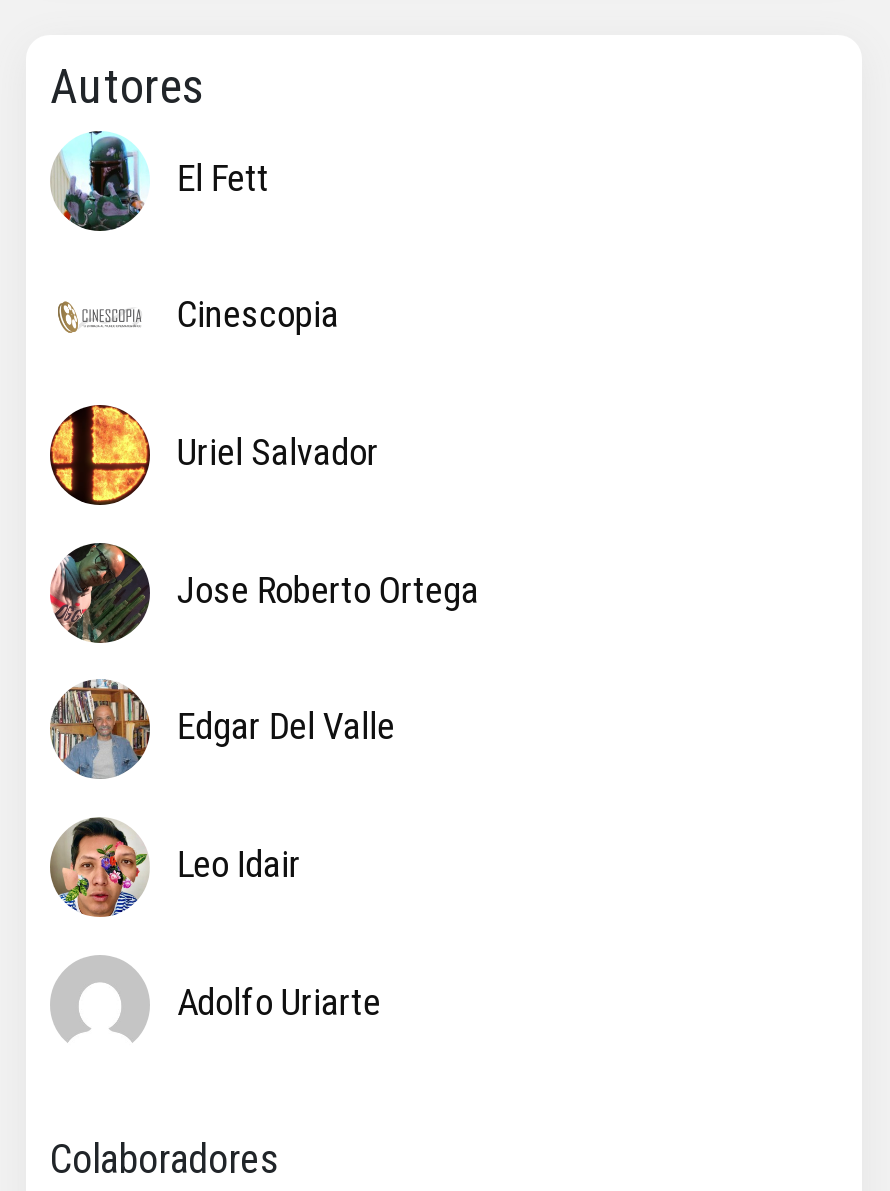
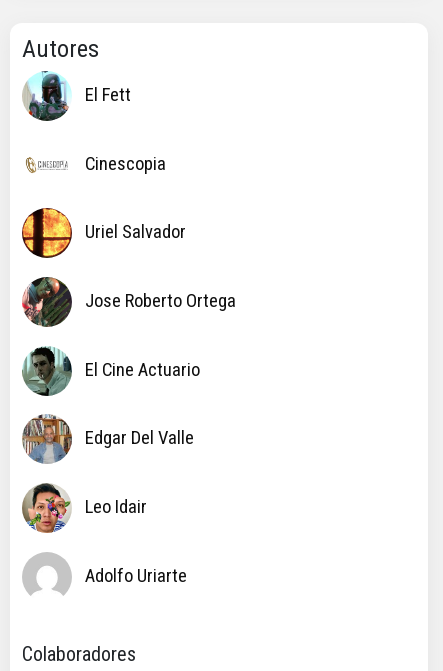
+ [image]
+ El Cine Actuario
